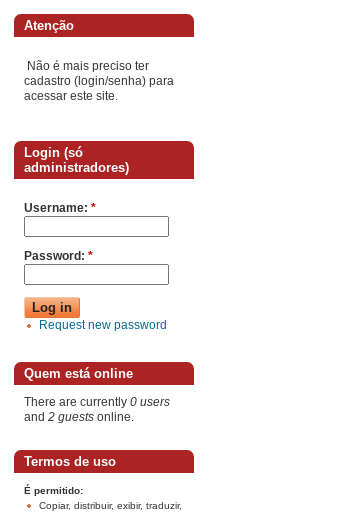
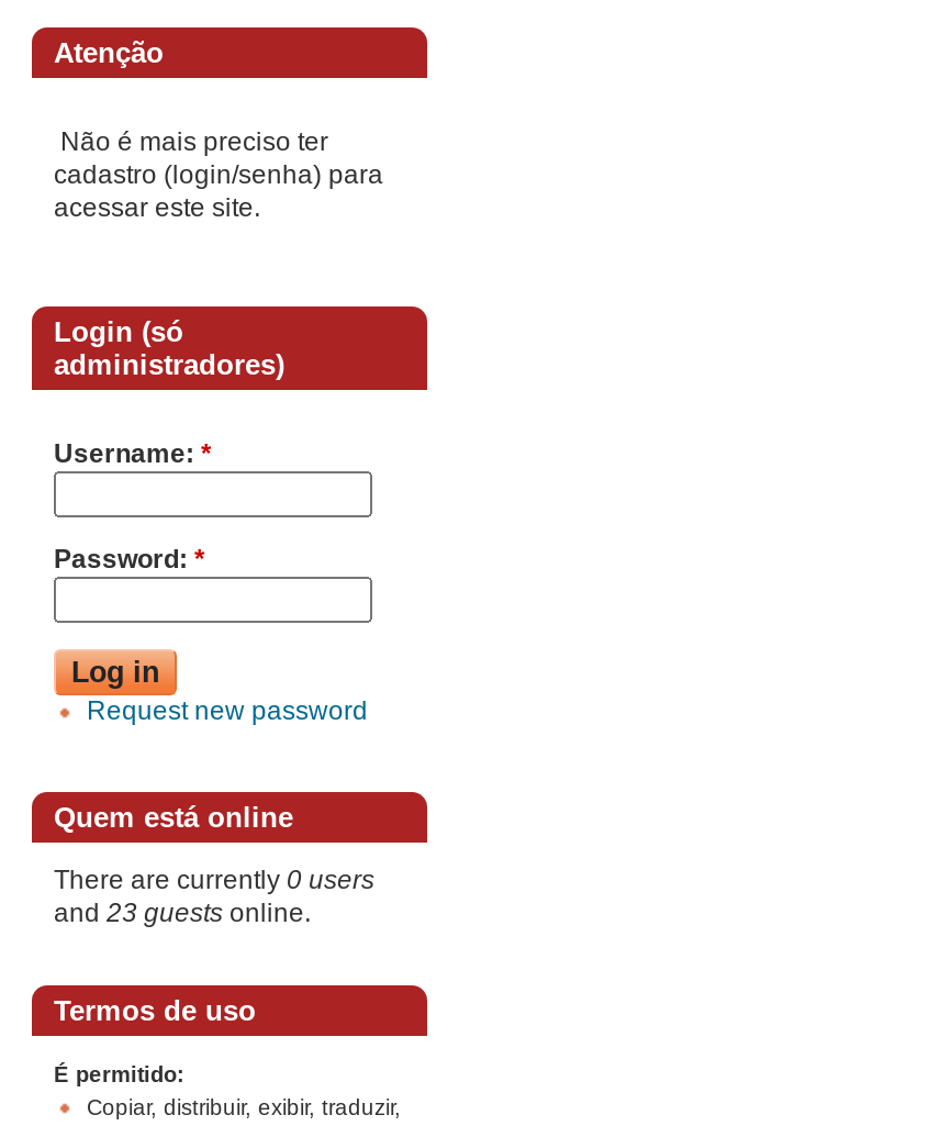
- and 2 guests online.
+ and 23 guests online.
